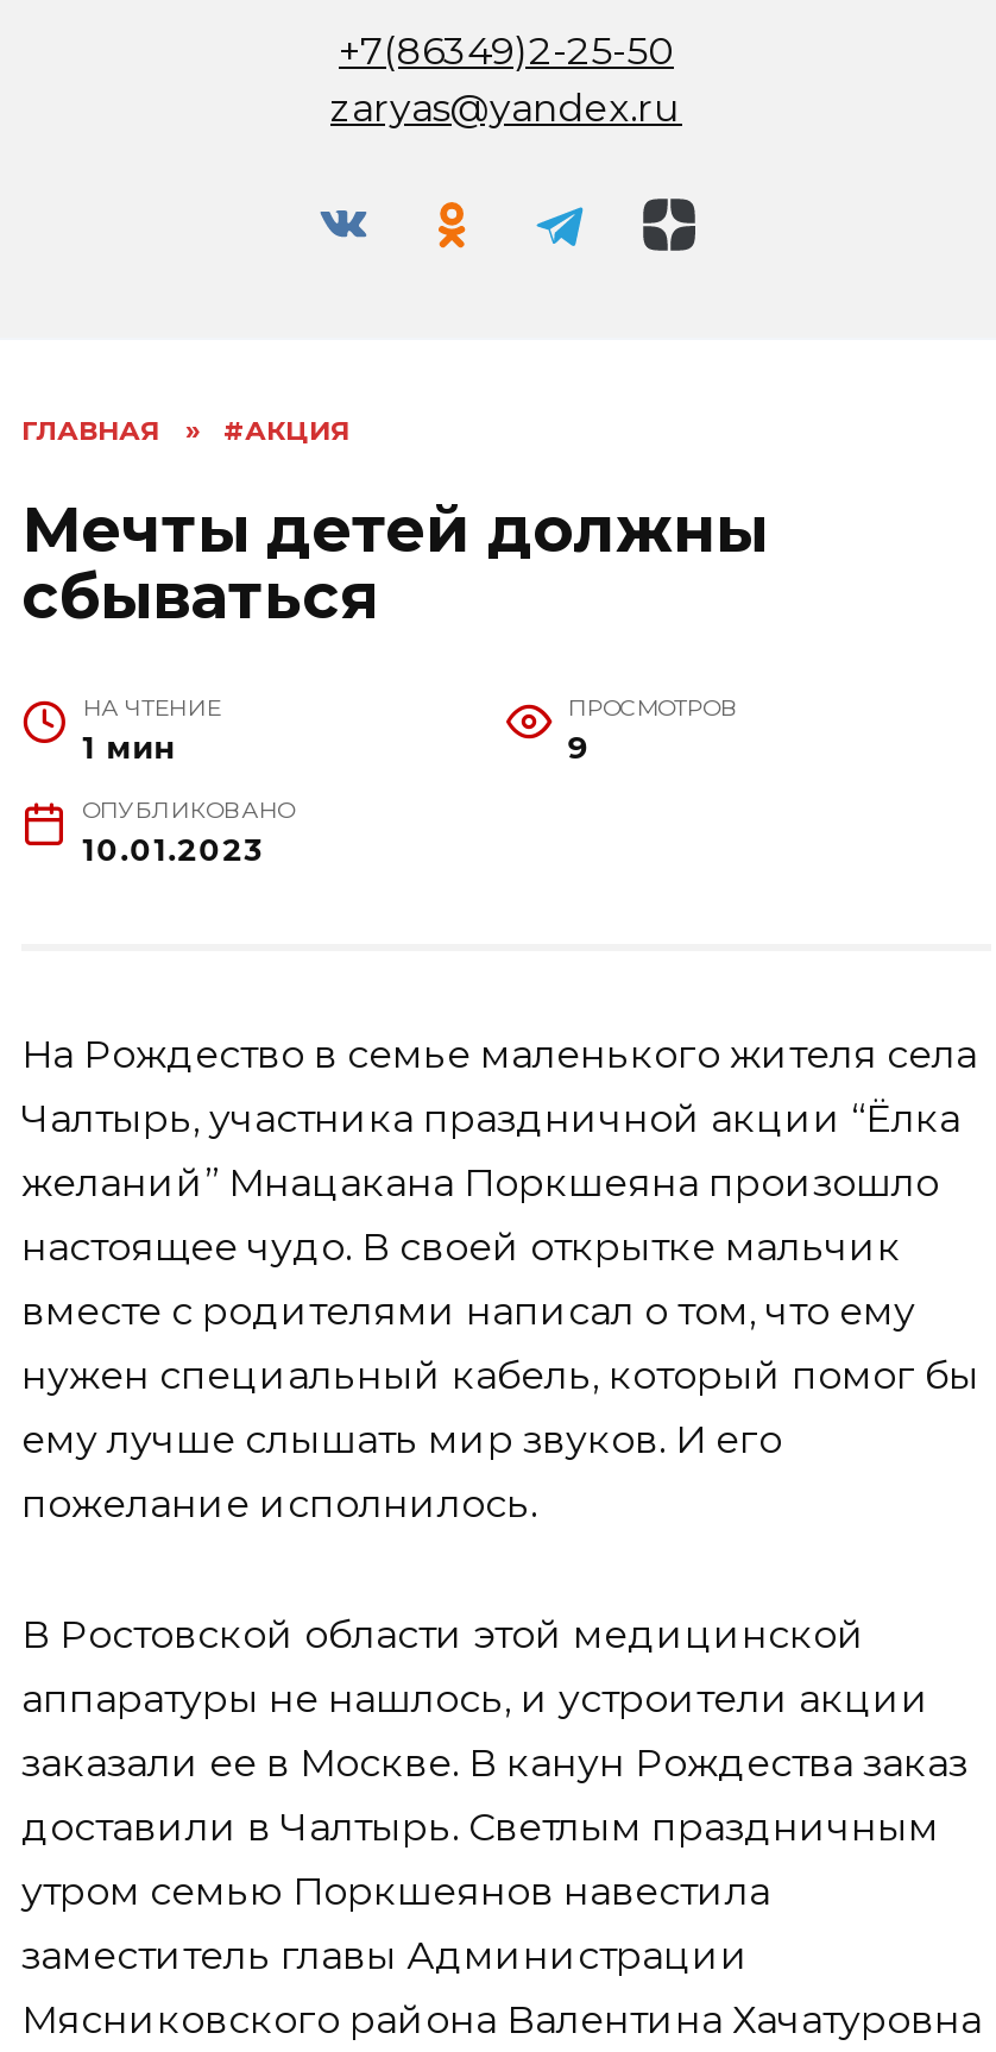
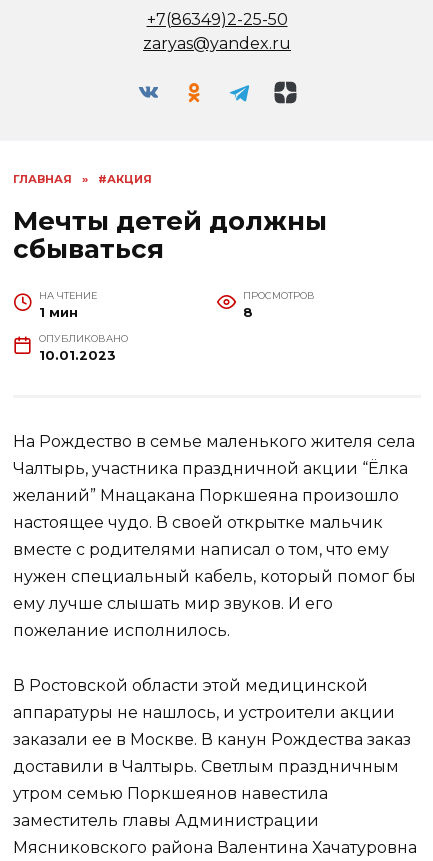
- 9
+ 8
